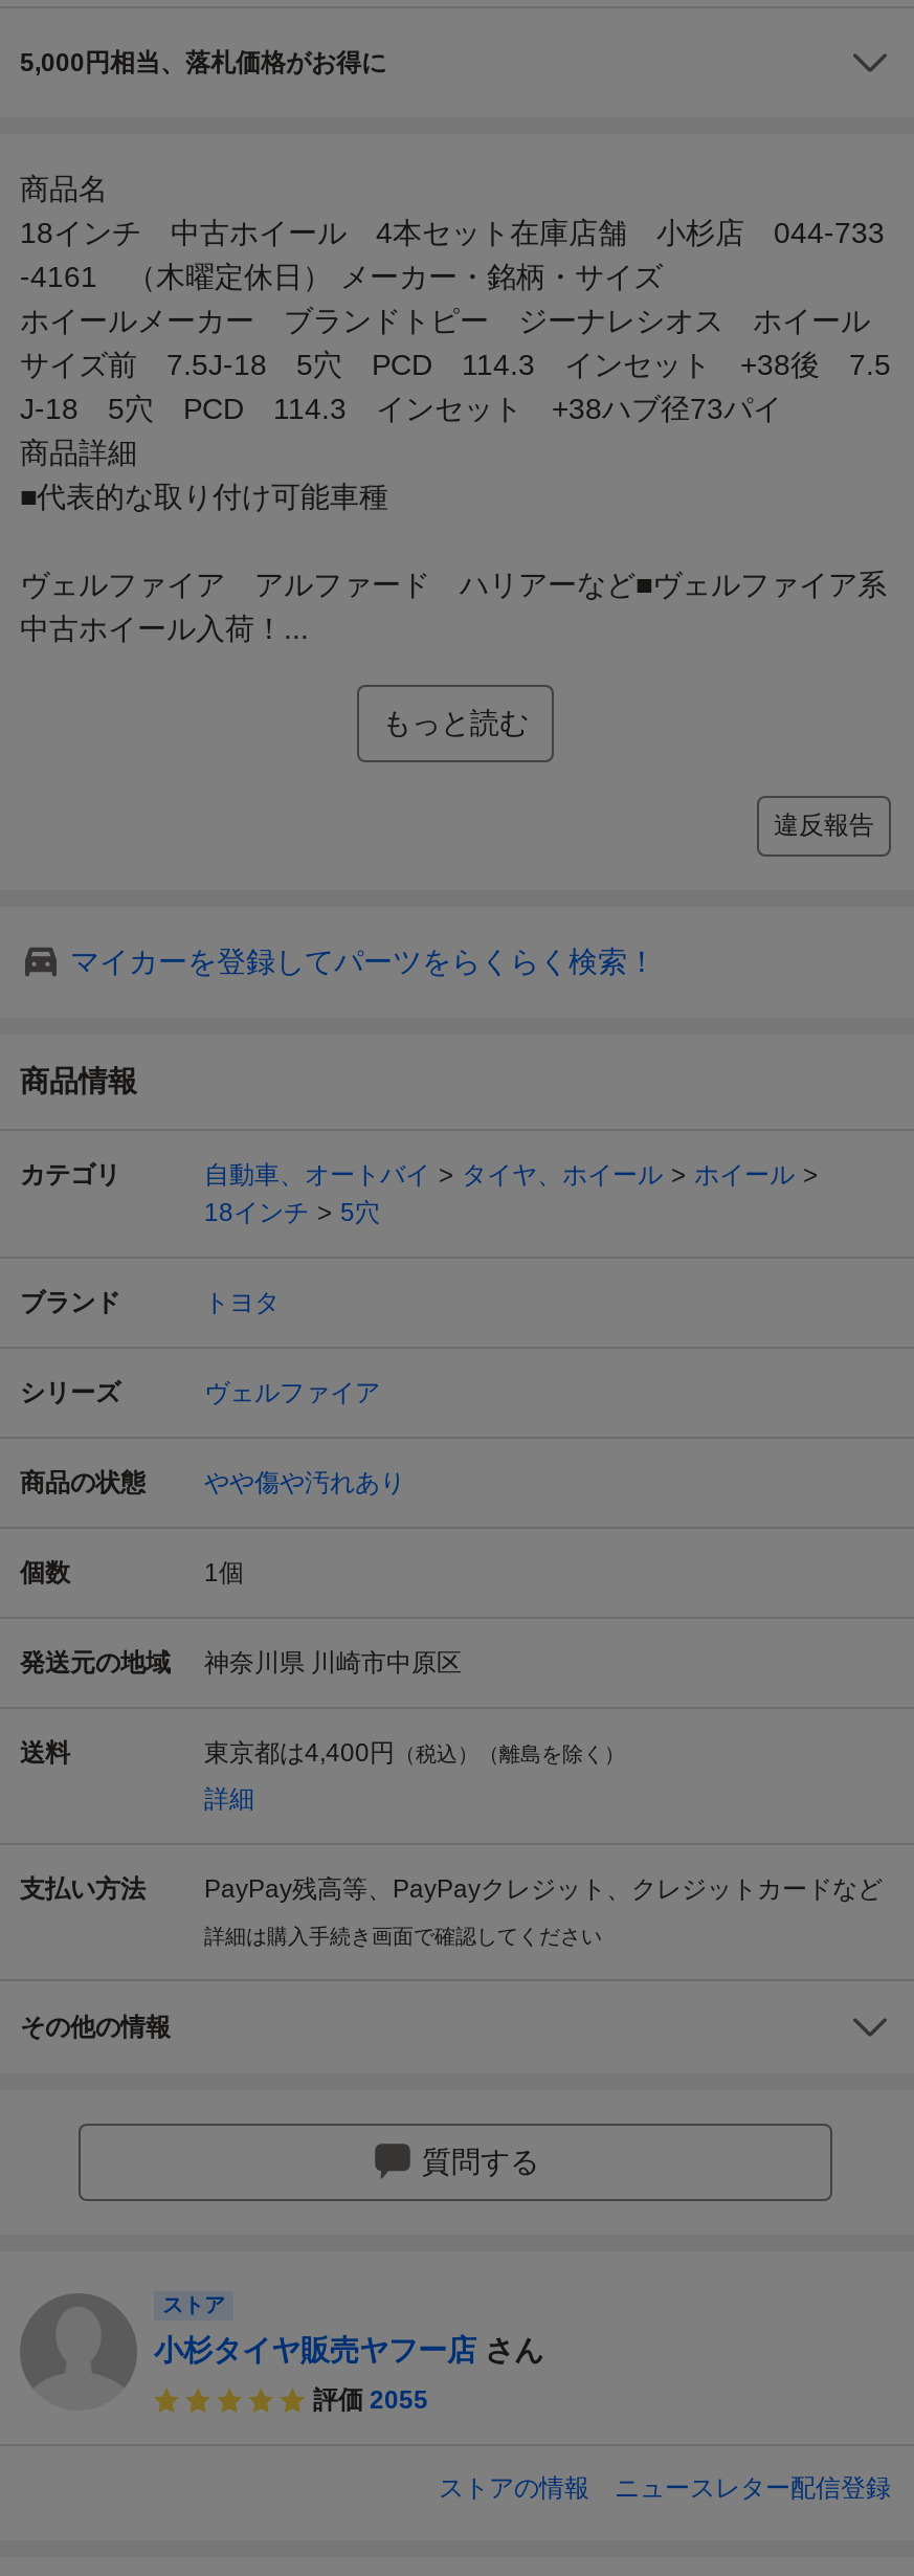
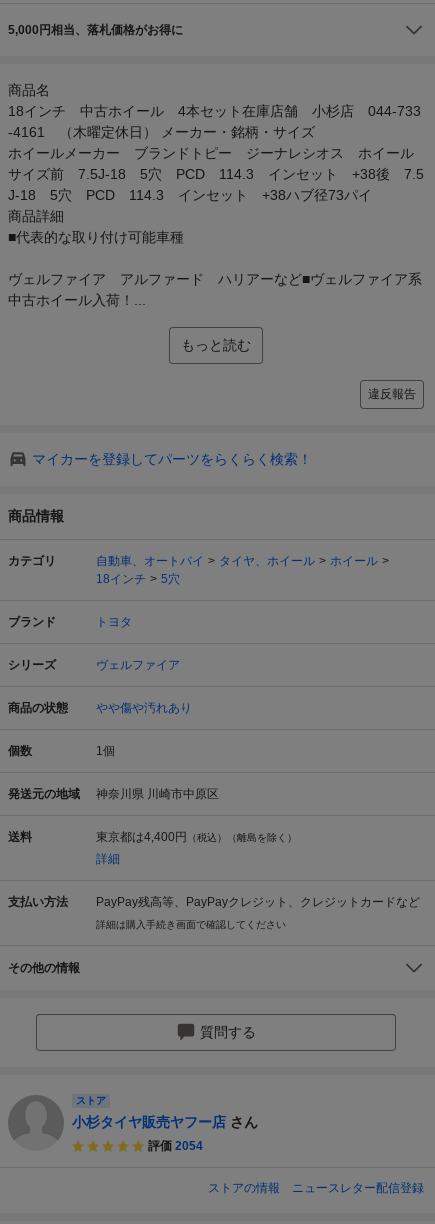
- 評価 2055
+ 評価 2054
